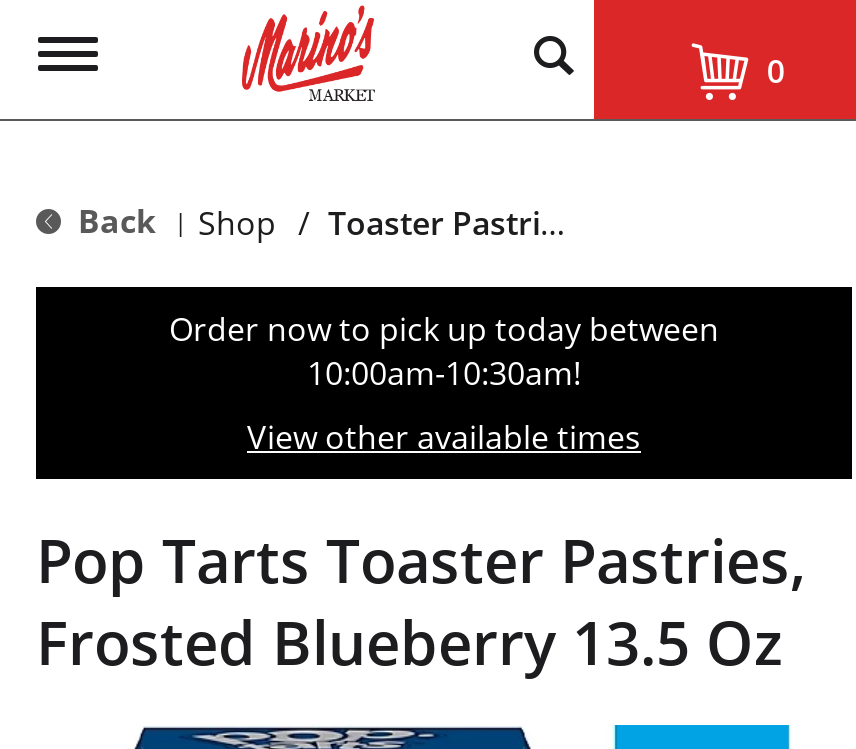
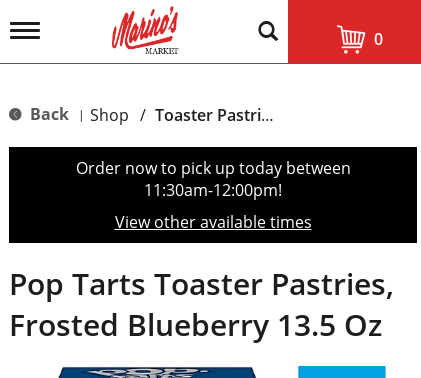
- 10:00am-10:30am!
+ 11:30am-12:00pm!
